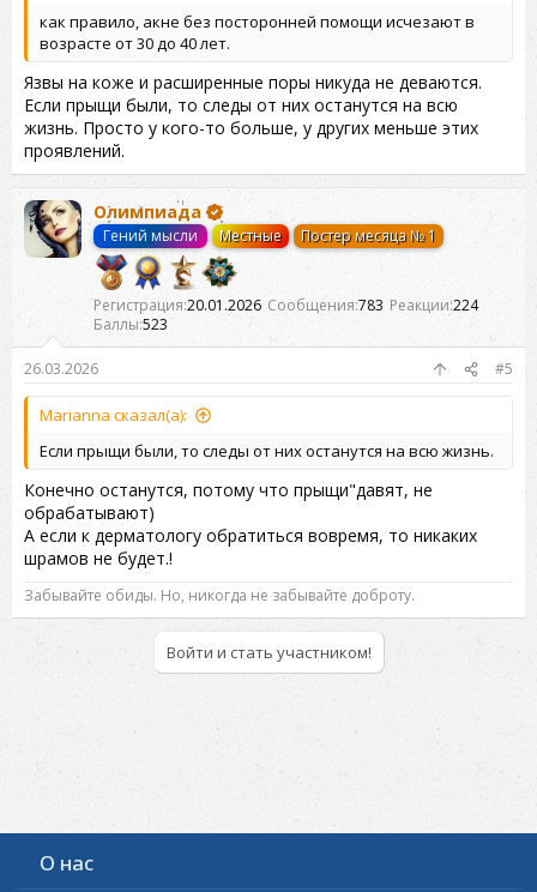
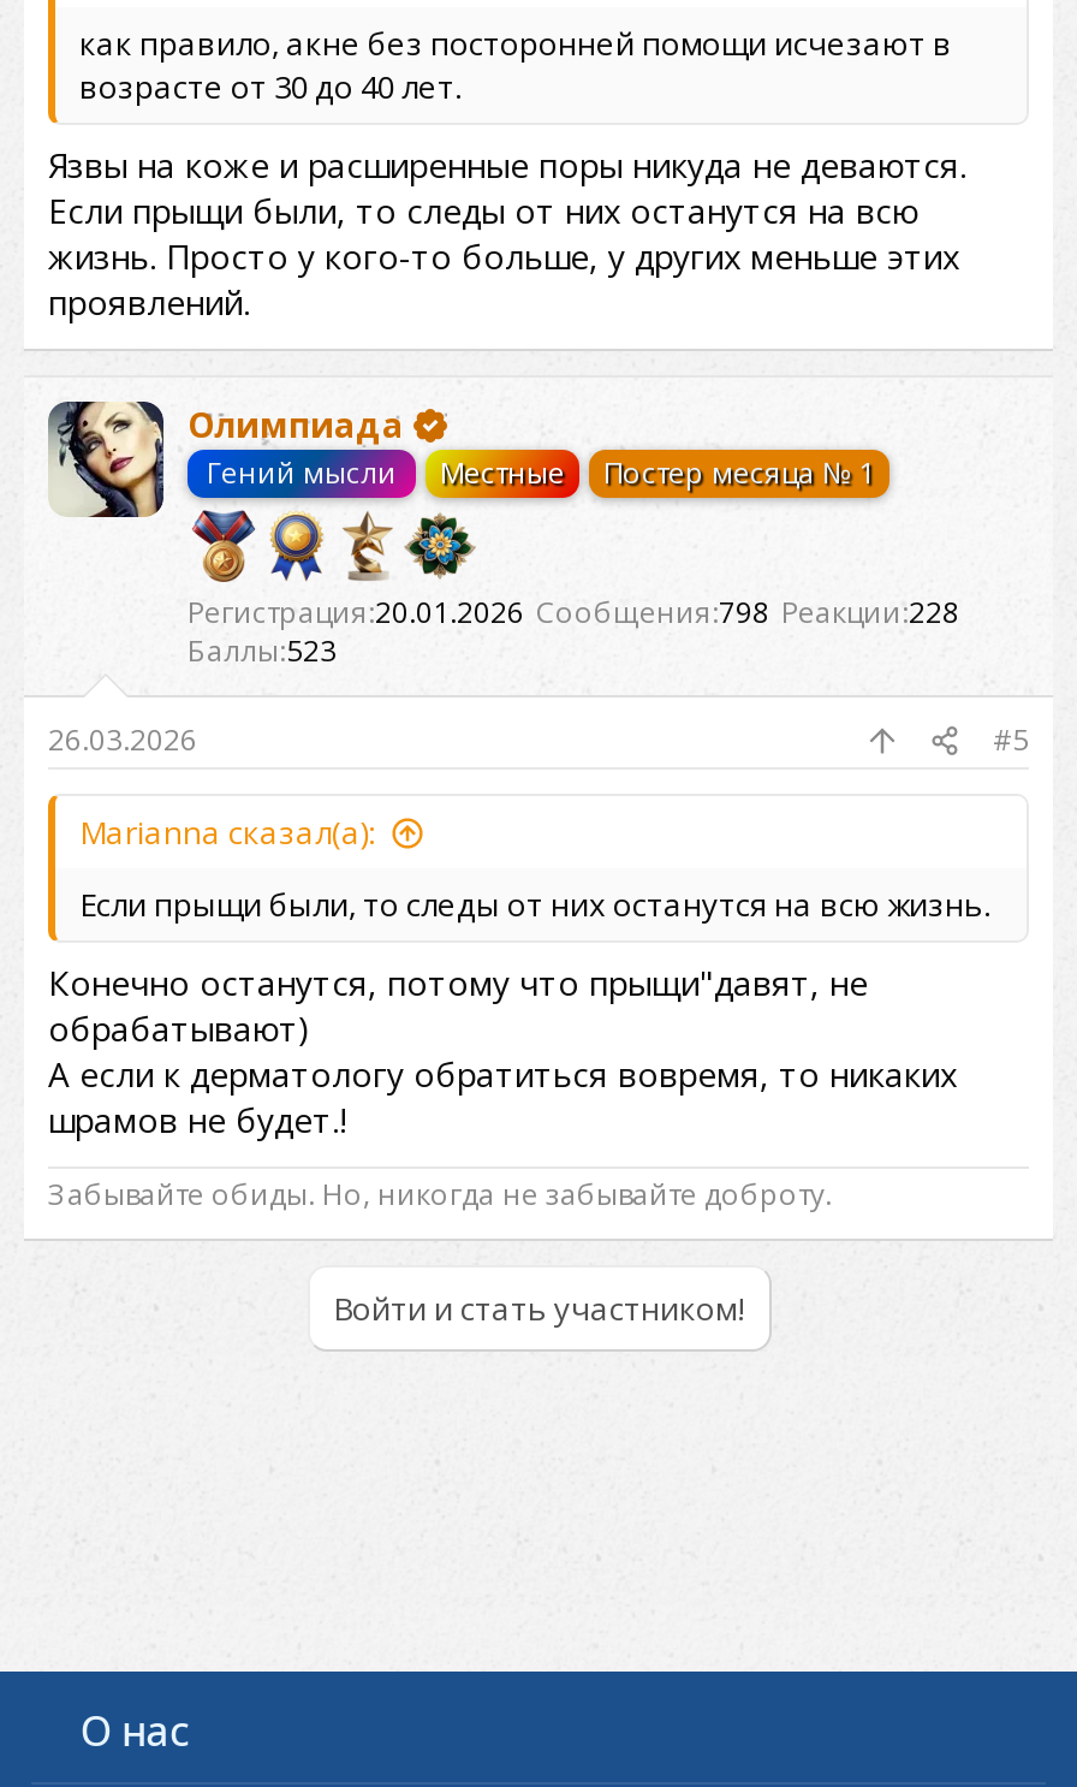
- Регистрация 20.01.2026 Сообщения 783 Реакции 224
+ Регистрация 20.01.2026 Сообщения 798 Реакции 228
